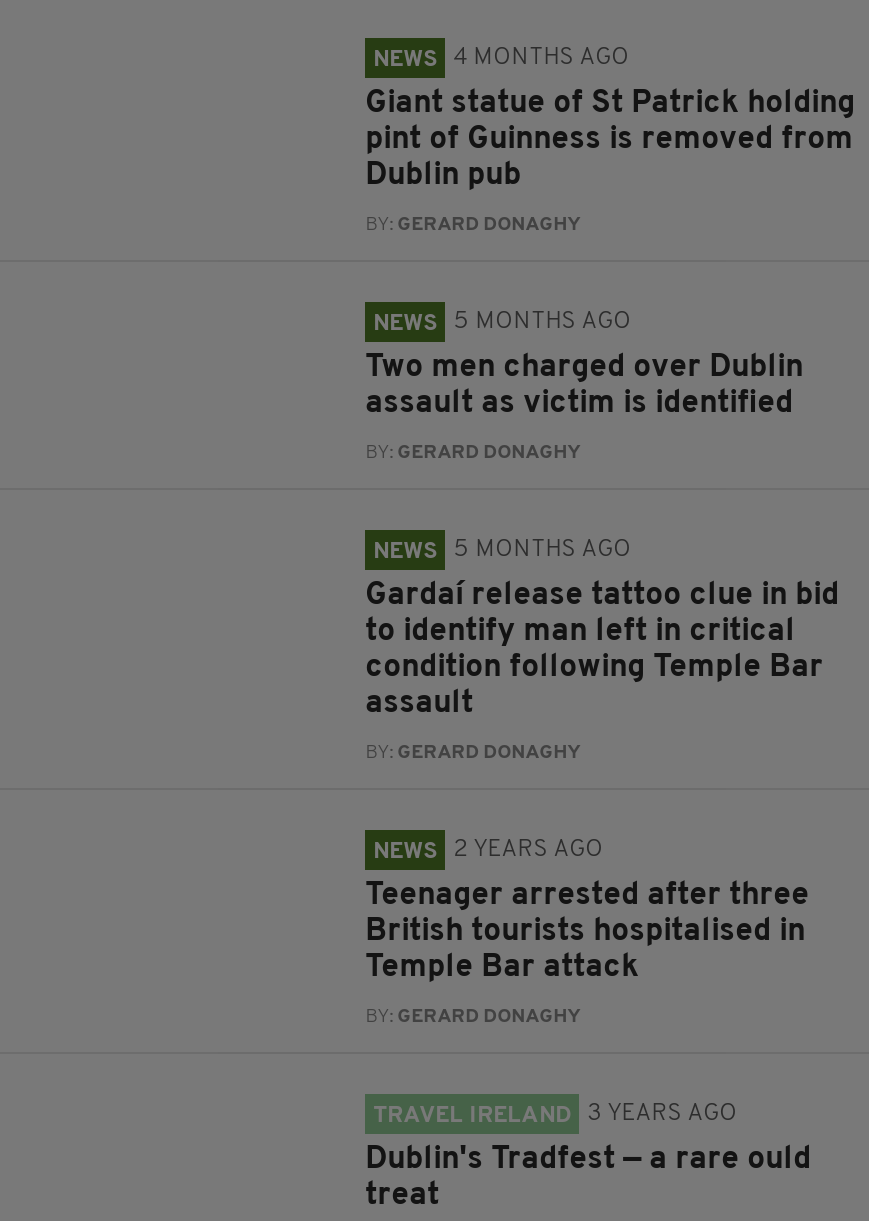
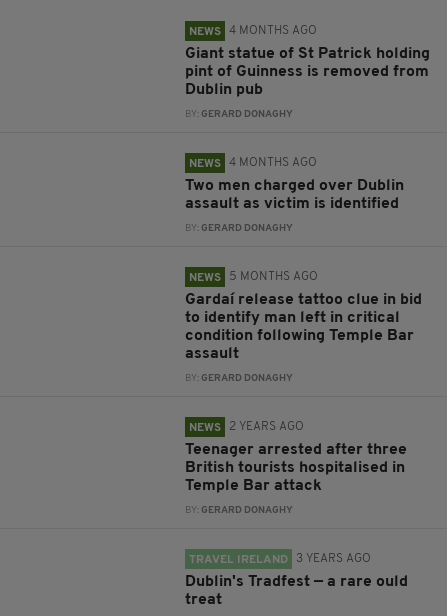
- NEWS 5 MONTHS AGO
+ NEWS 4 MONTHS AGO
